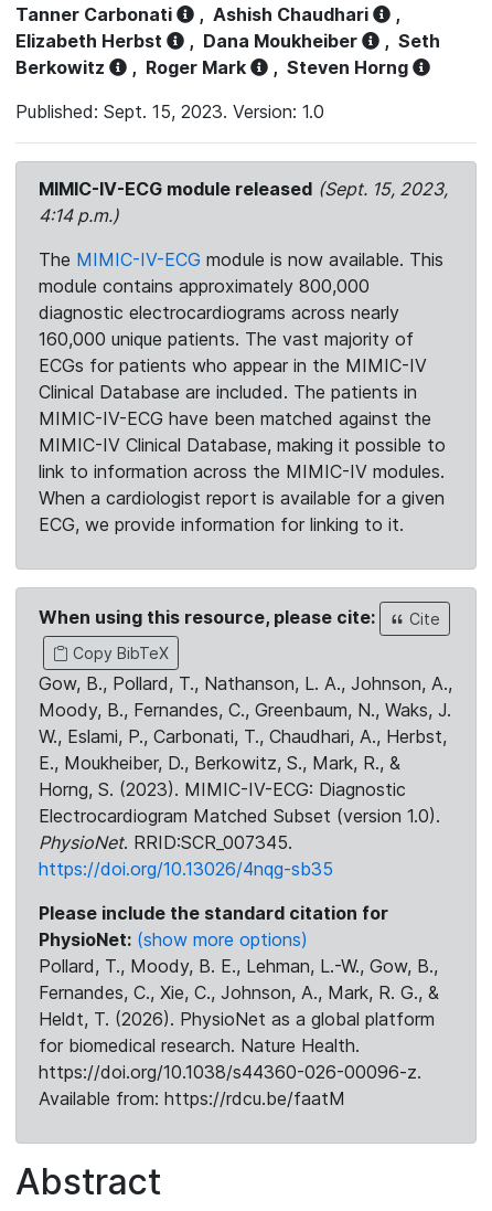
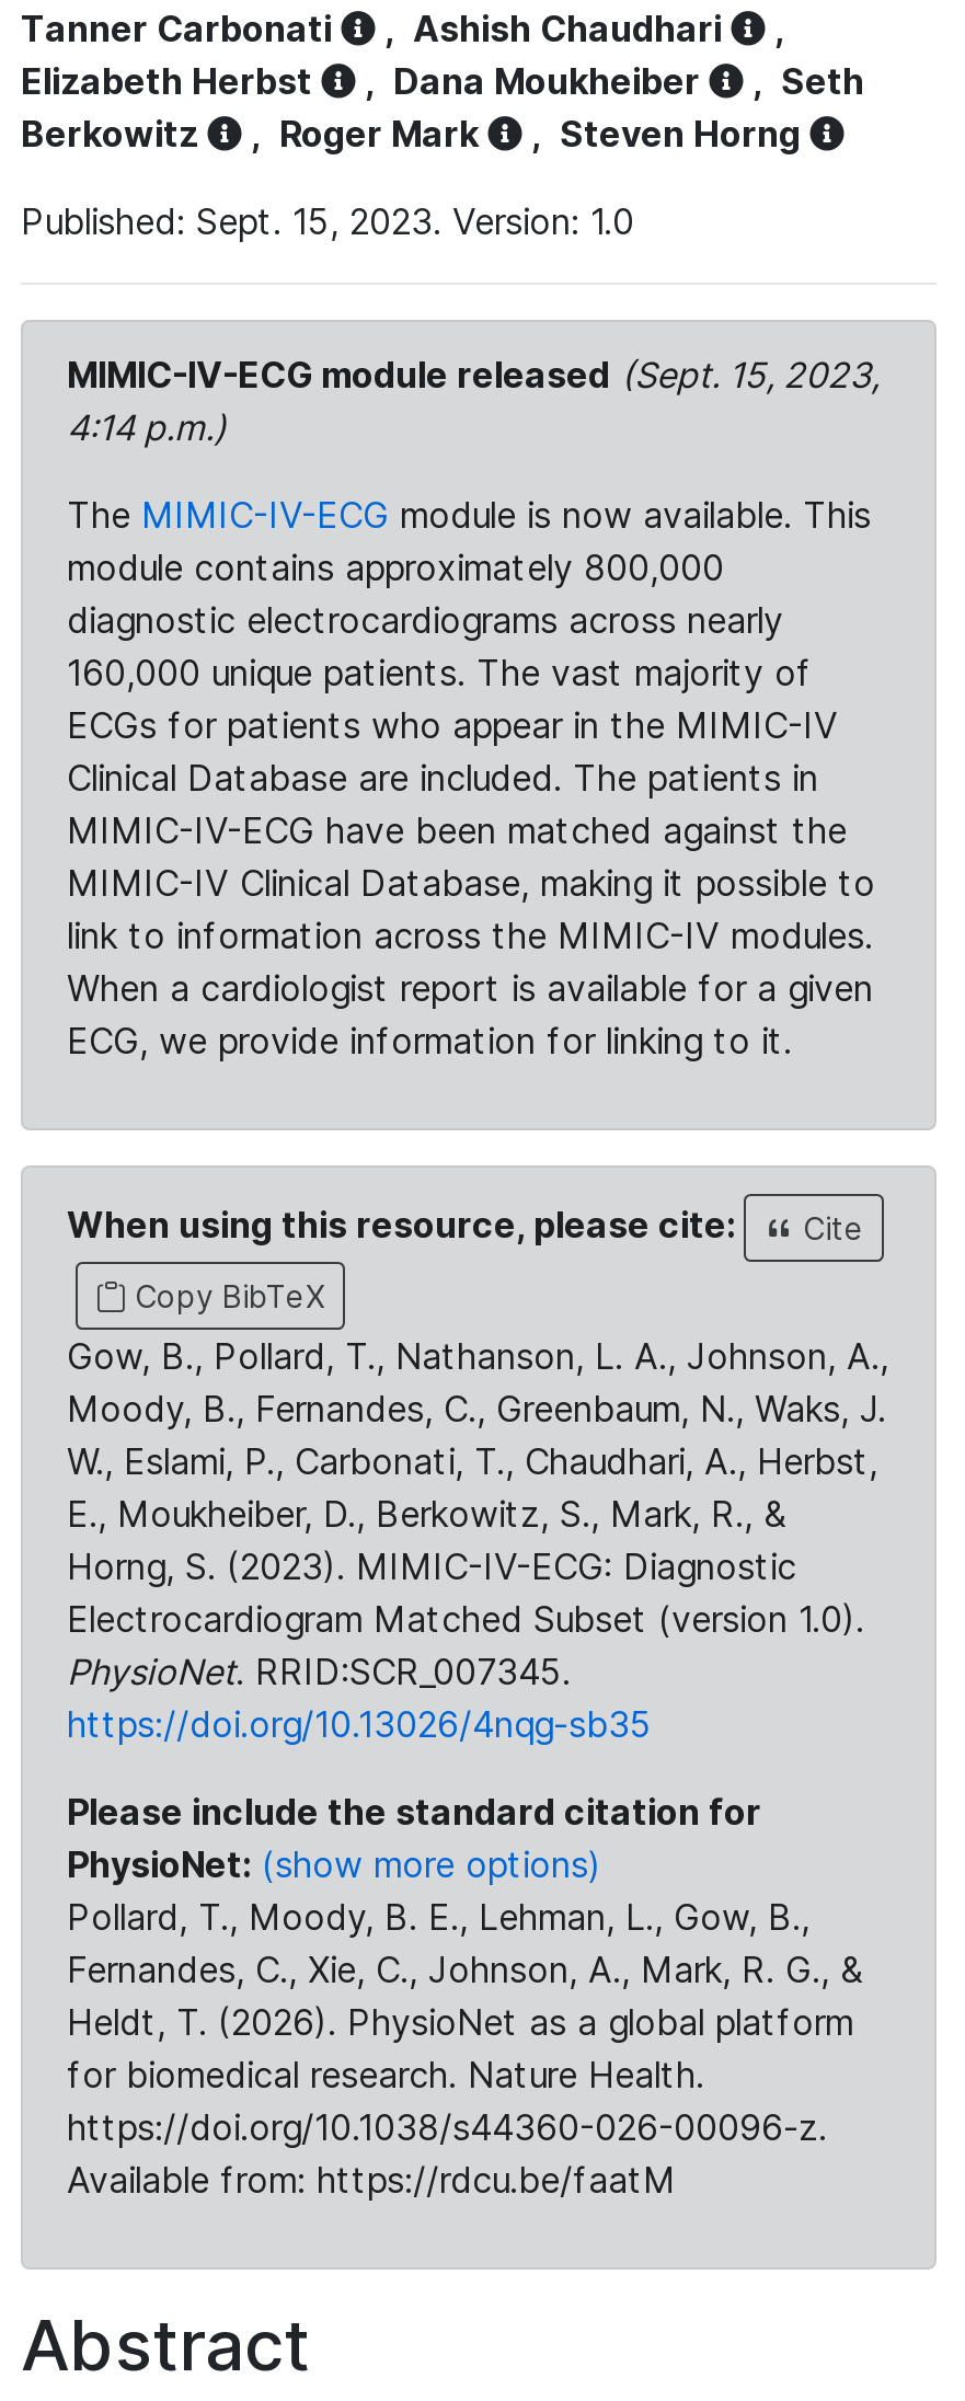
- Pollard, T., Moody, B. E., Lehman, L.-W., Gow, B.,
+ Pollard, T., Moody, B. E., Lehman, L., Gow, B.,
